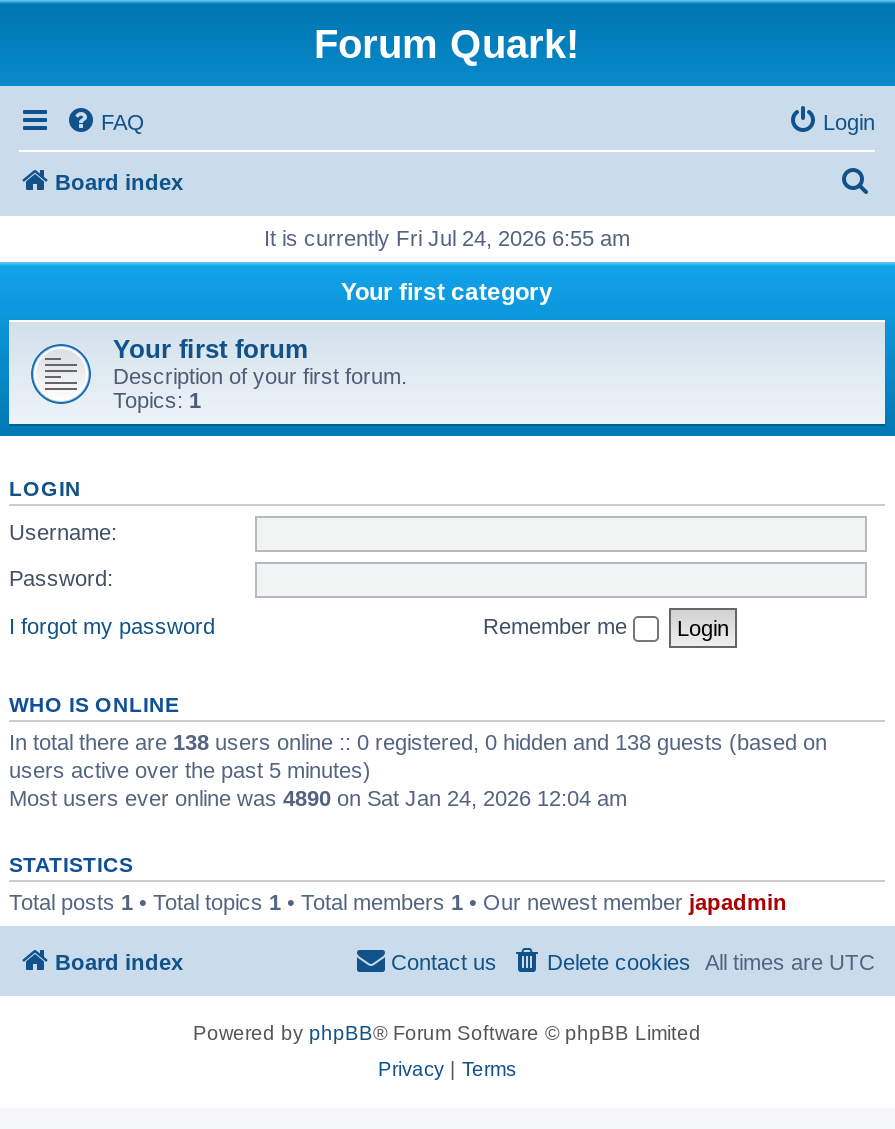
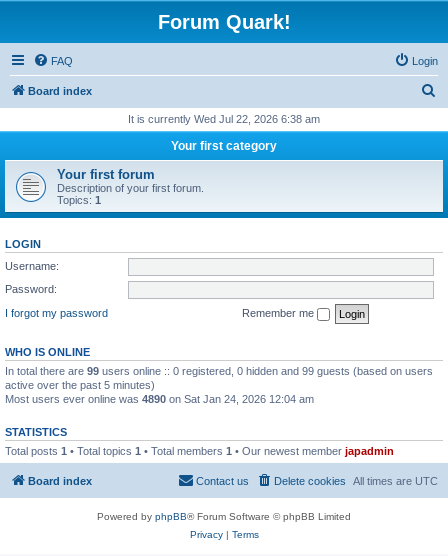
- It is currently Fri Jul 24, 2026 6:55 am
+ It is currently Wed Jul 22, 2026 6:38 am

- In total there are 138 users online :: 0 registered, 0 hidden and 138 guests (based on
- users active over the past 5 minutes)
+ In total there are 99 users online :: 0 registered, 0 hidden and 99 guests (based on users
+ active over the past 5 minutes)
